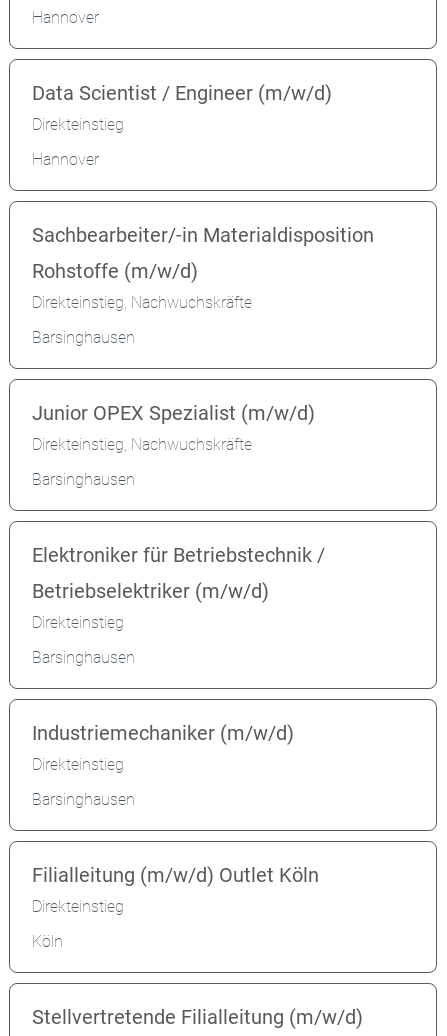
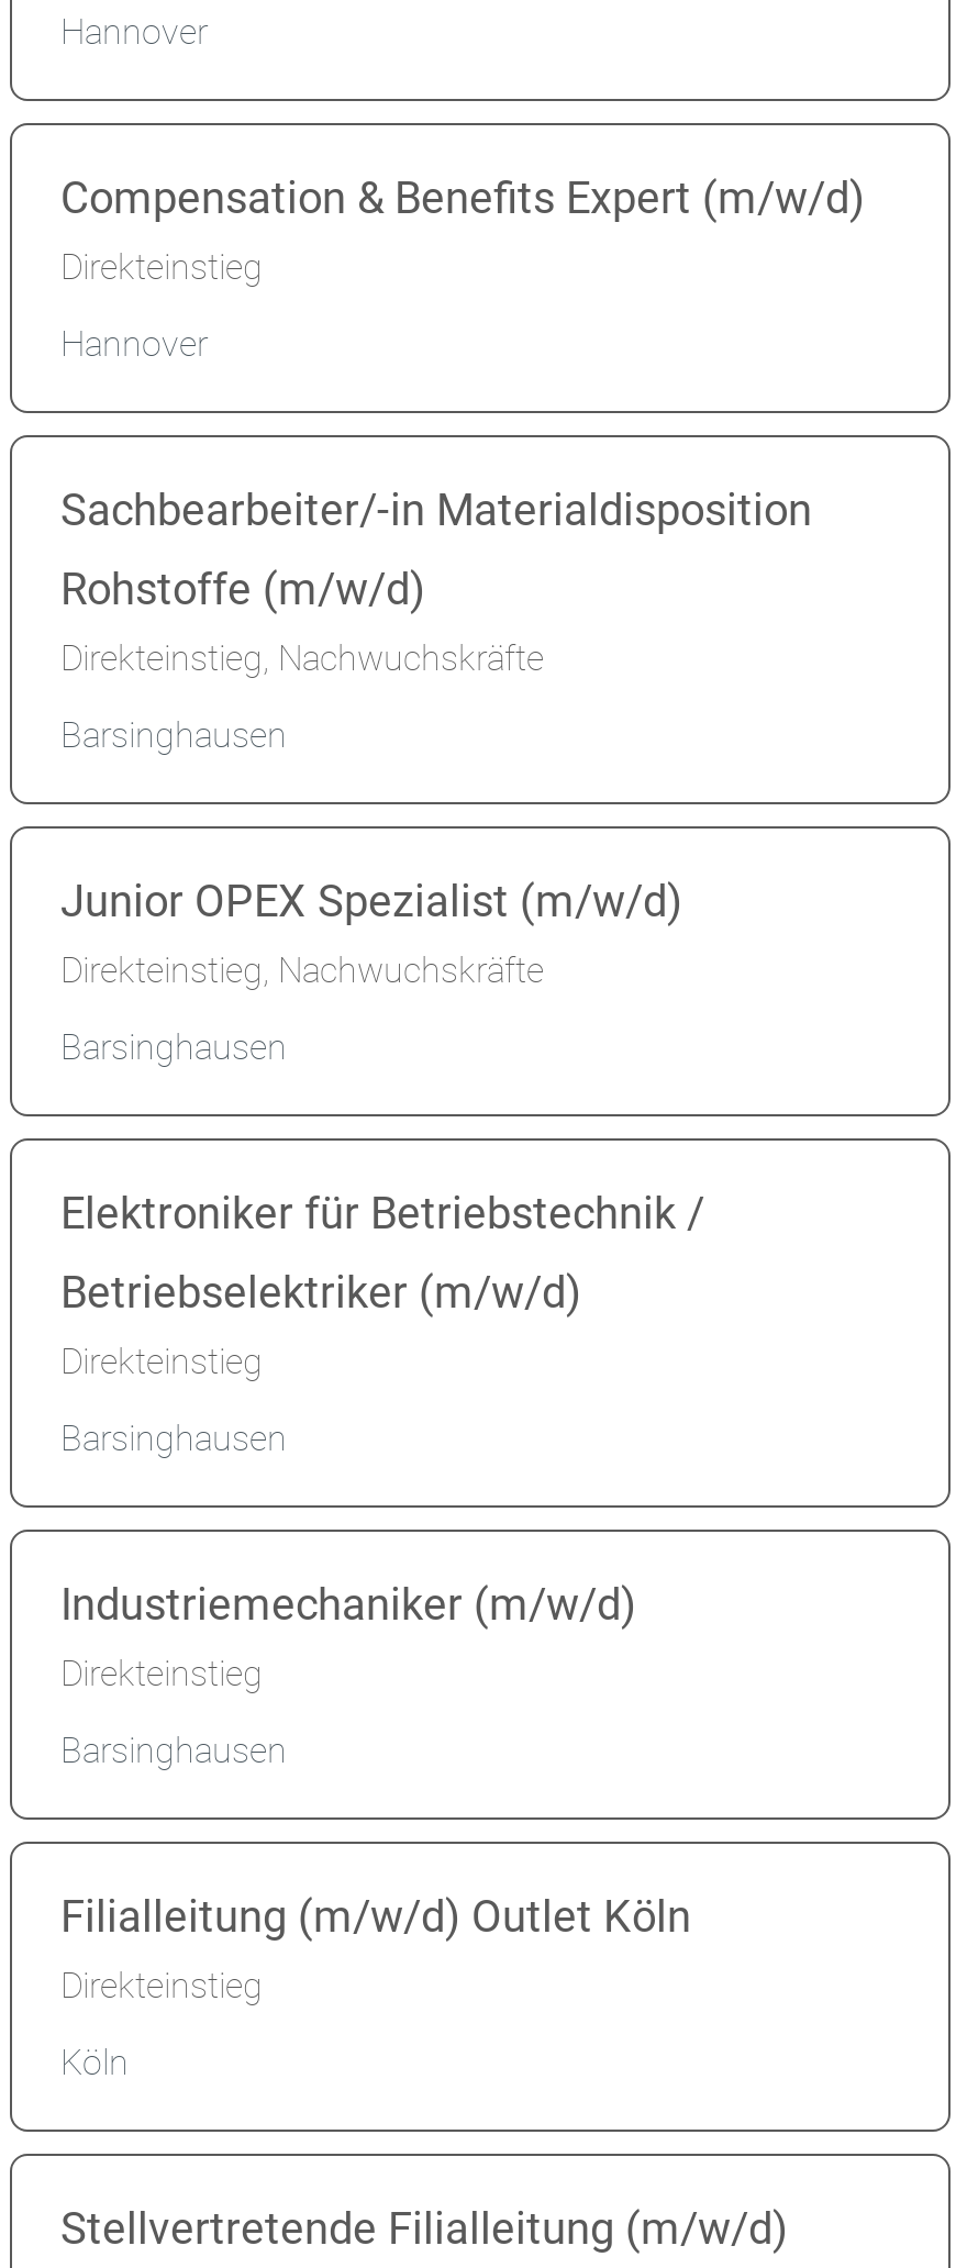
- Data Scientist / Engineer (m/w/d)
+ Compensation & Benefits Expert (m/w/d)
